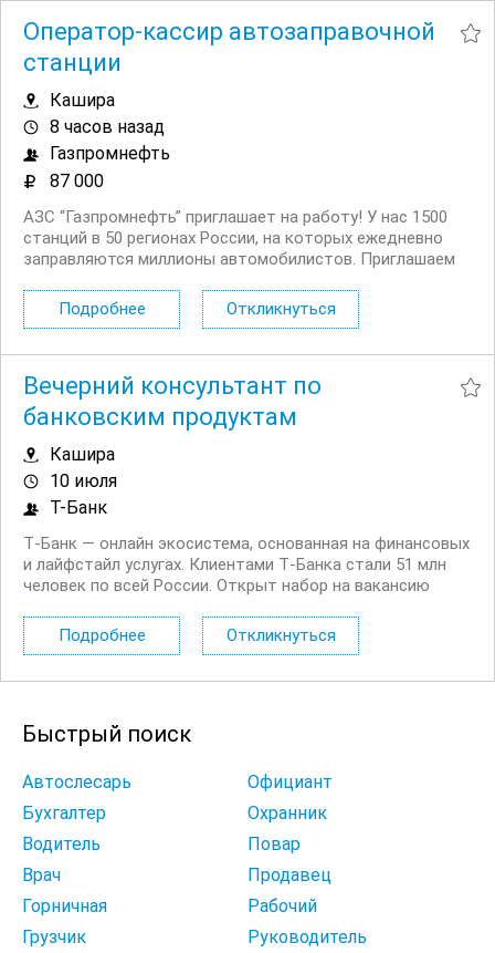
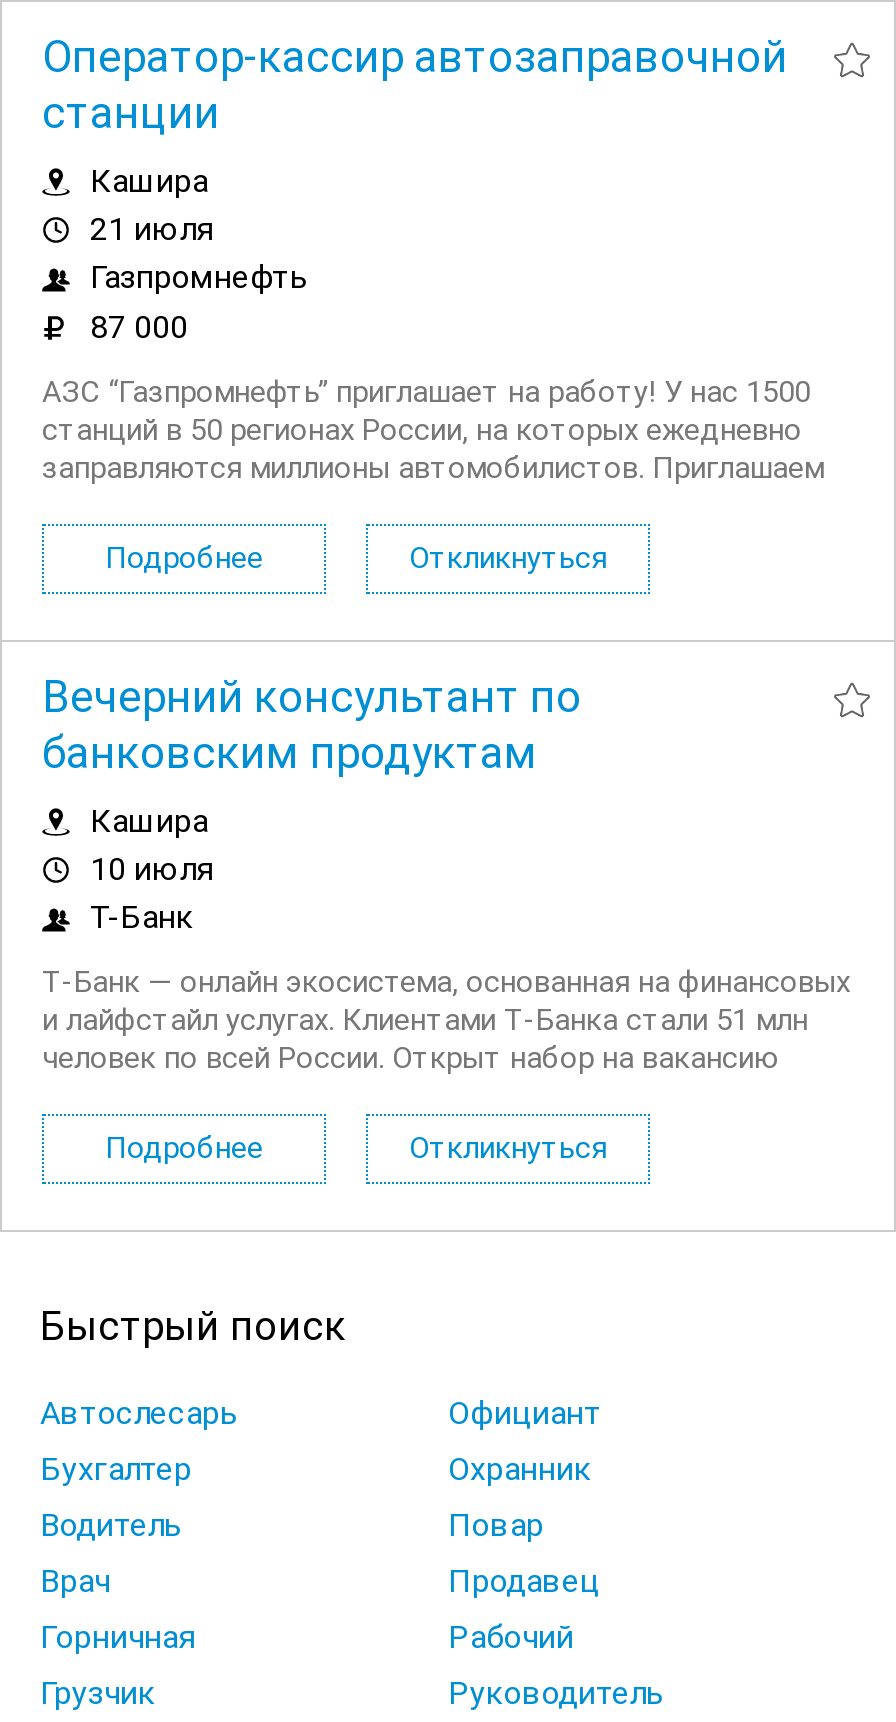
- 8 часов назад
+ 21 июля
